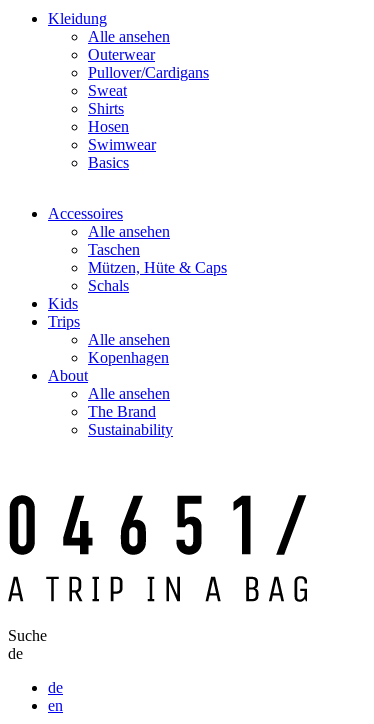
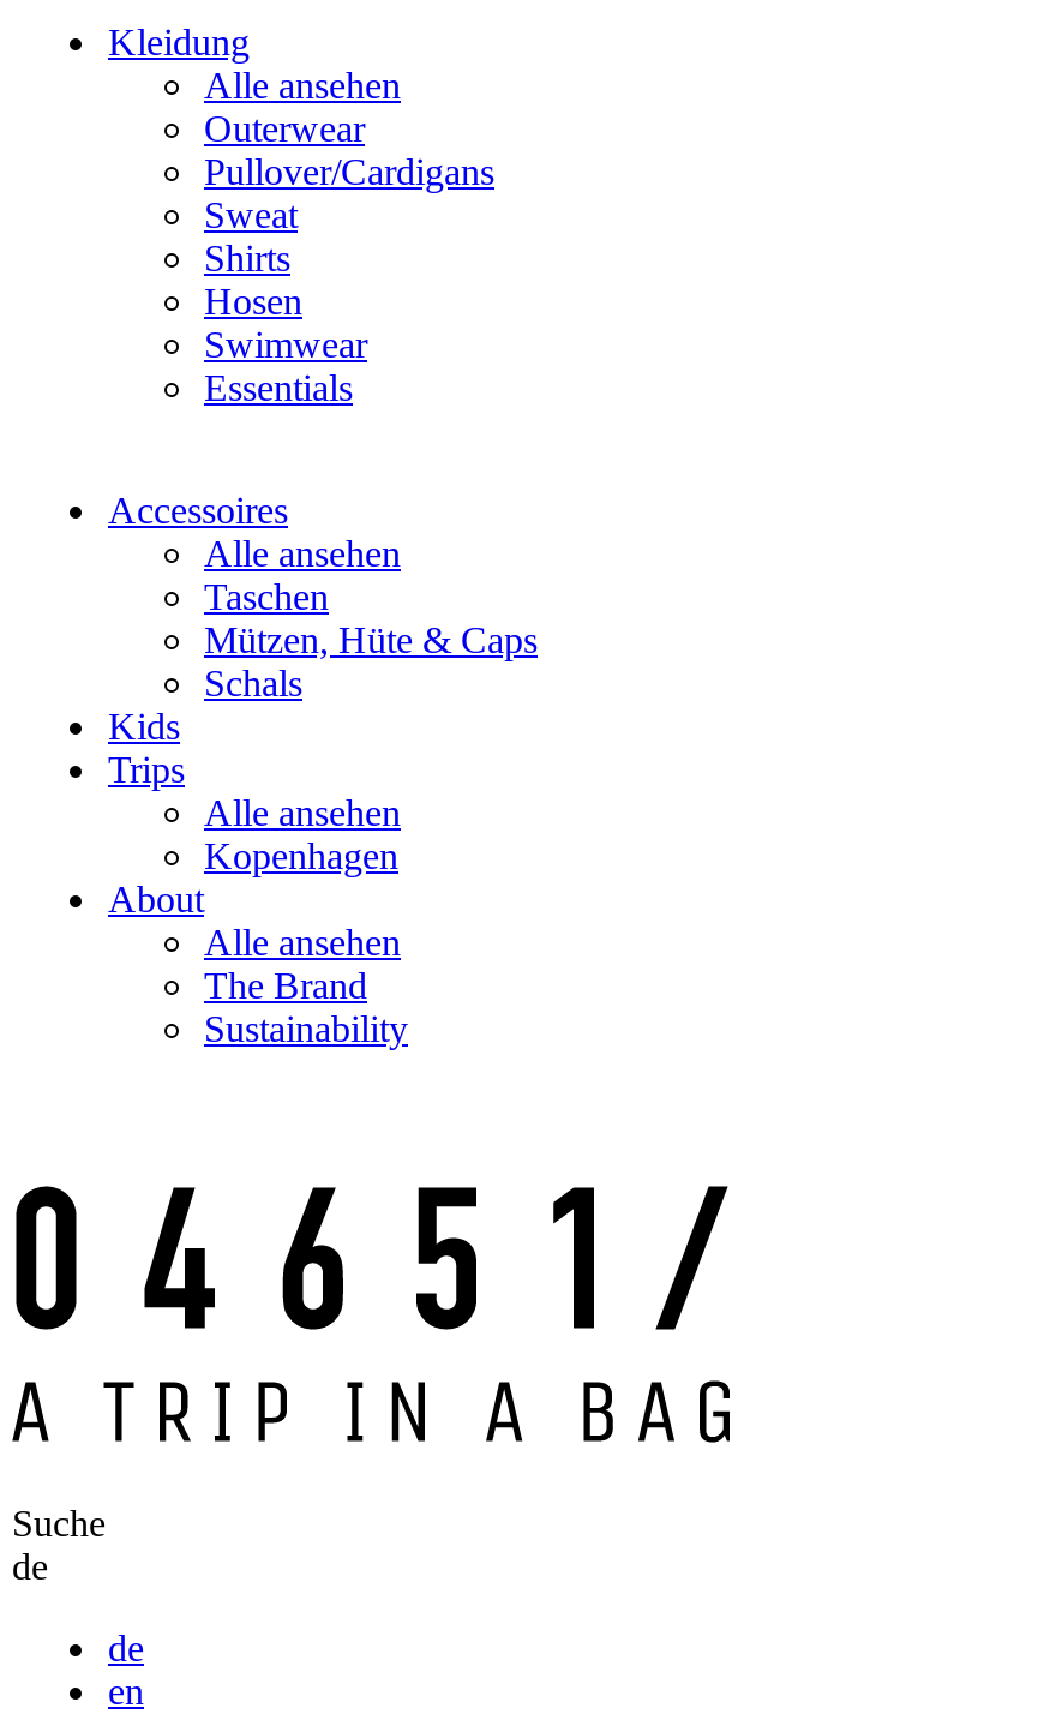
- Basics
+ Essentials
